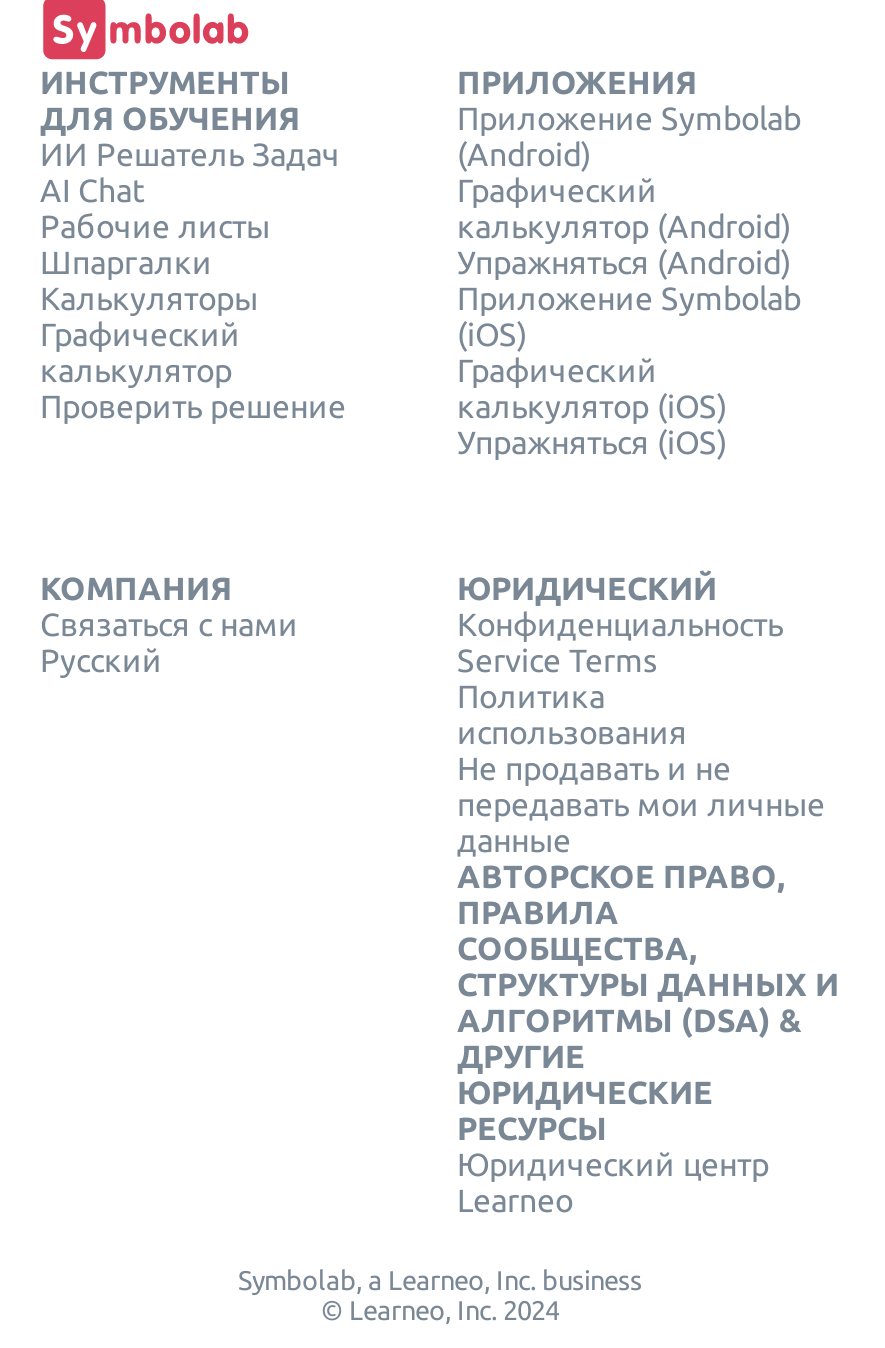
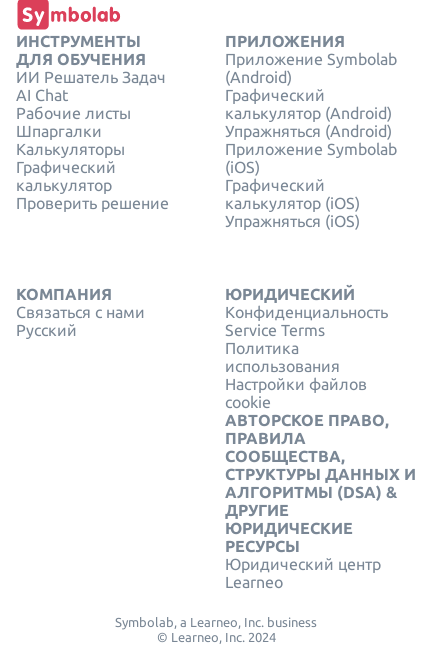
- Не продавать и не
- передавать мои личные
- данные
+ Настройки файлов
+ cookie
